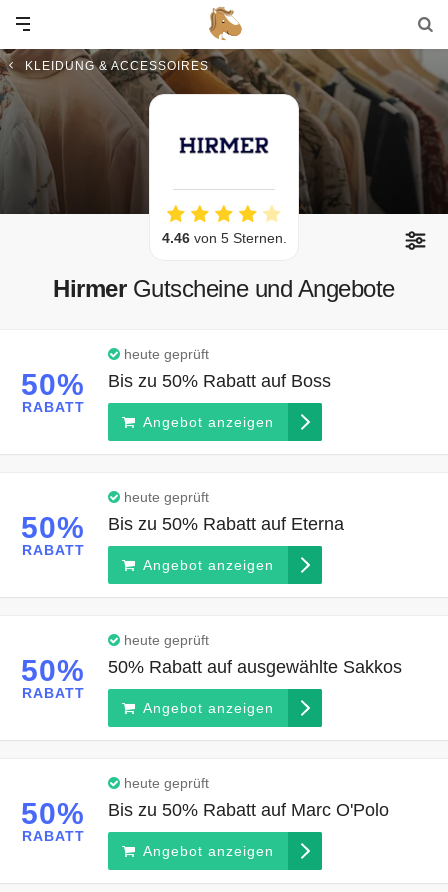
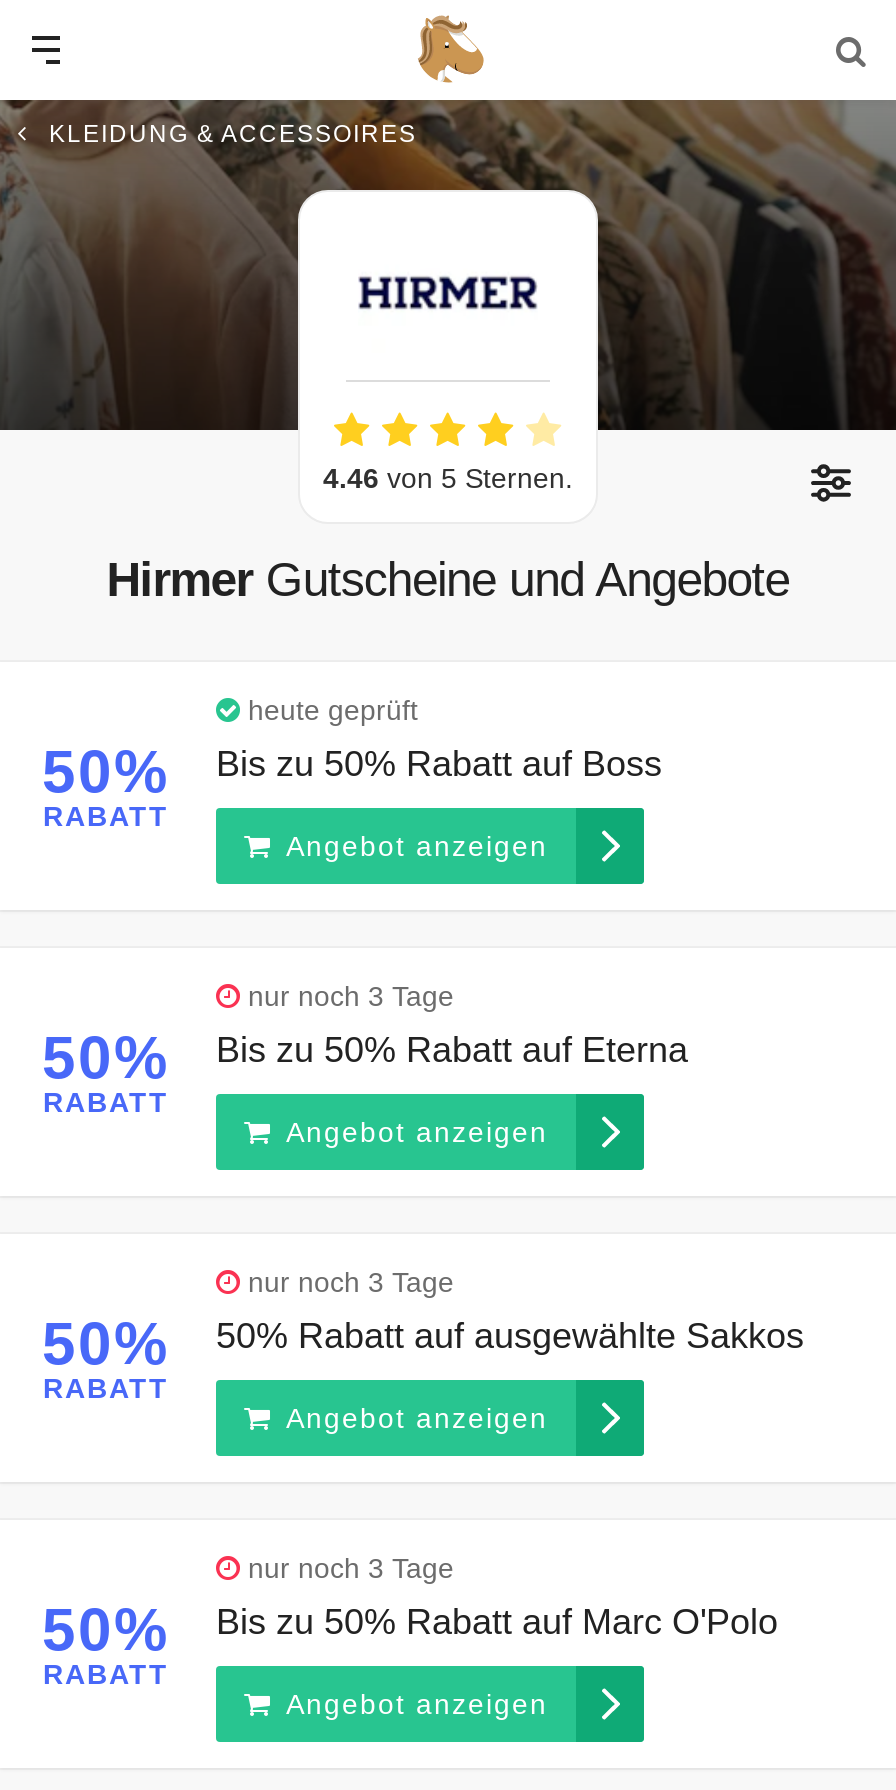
- heute geprüft
+ nur noch 3 Tage

- heute geprüft
+ nur noch 3 Tage

- heute geprüft
+ nur noch 3 Tage
